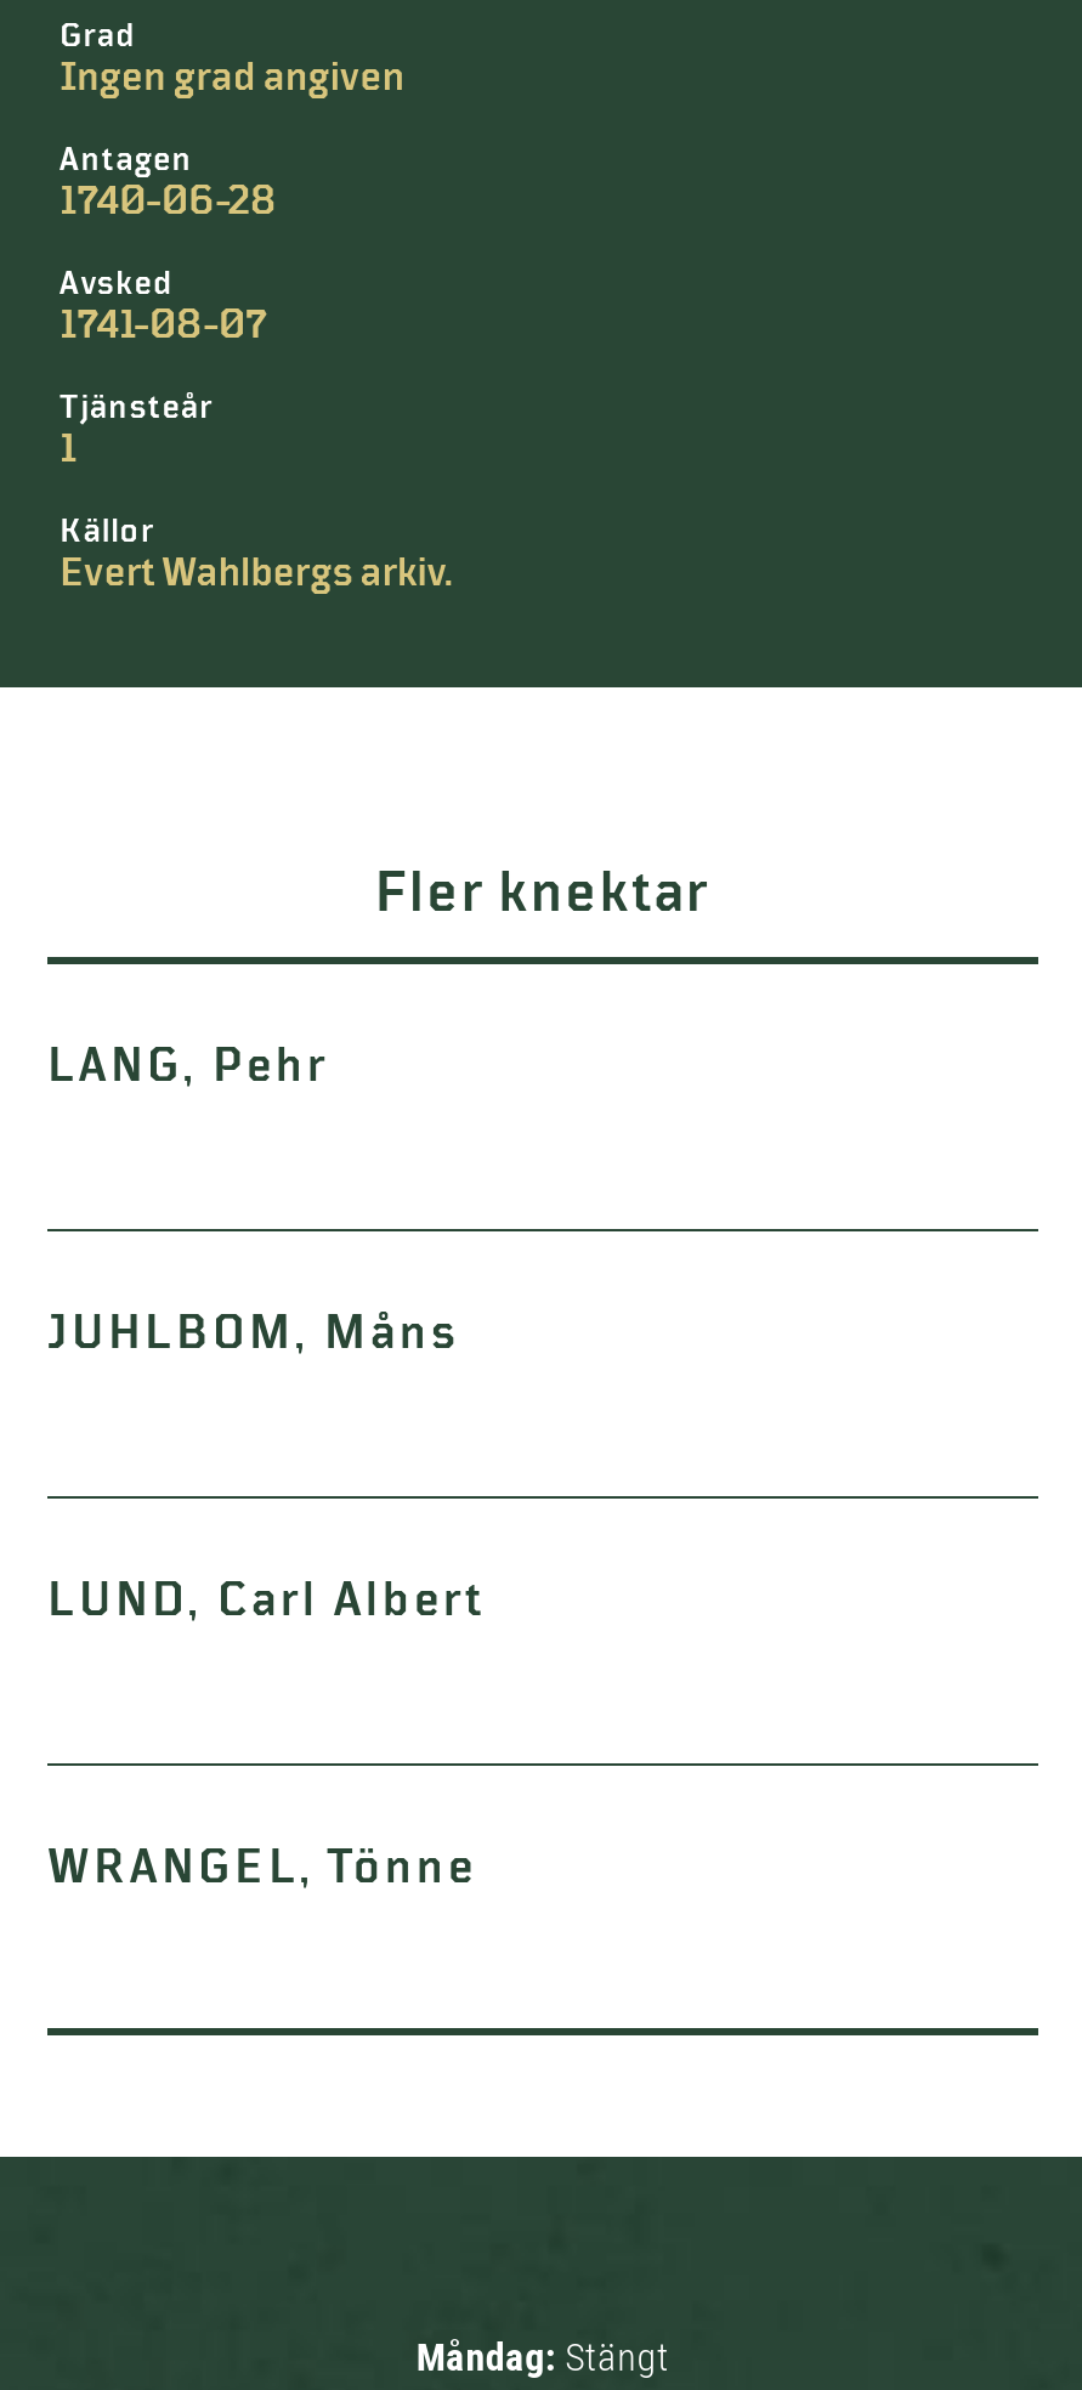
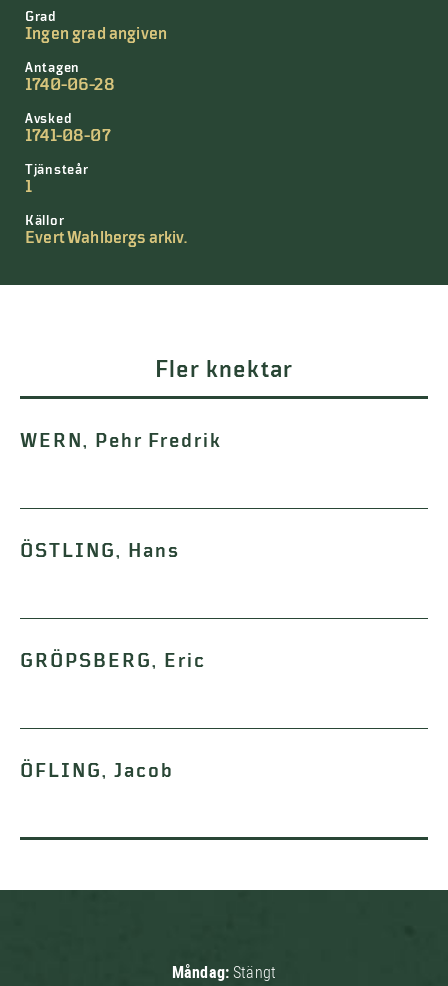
- LANG, Pehr
+ WERN, Pehr Fredrik

- JUHLBOM, Måns
+ ÖSTLING, Hans

- LUND, Carl Albert
+ GRÖPSBERG, Eric

- WRANGEL, Tönne
+ ÖFLING, Jacob
